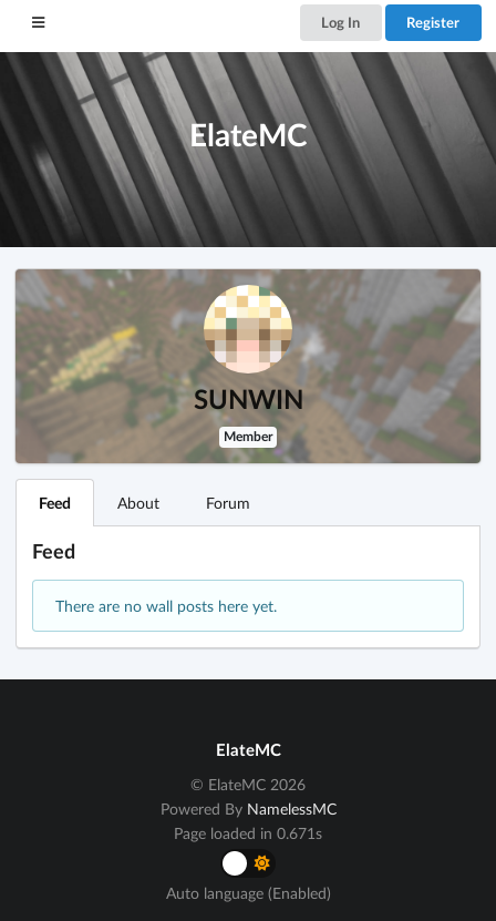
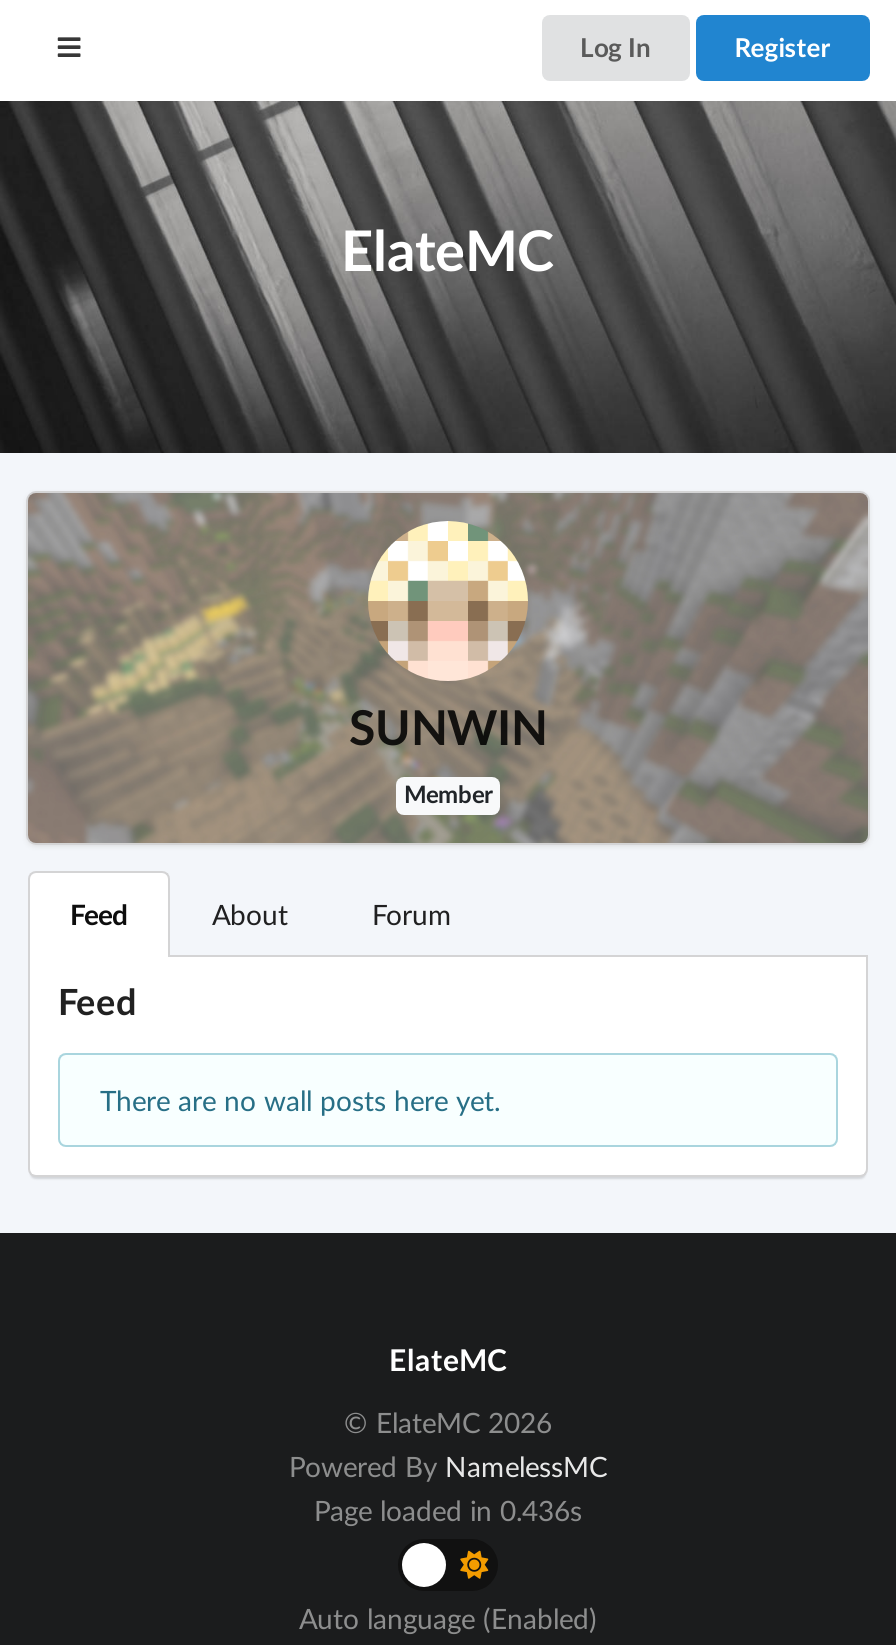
- Page loaded in 0.671s
+ Page loaded in 0.436s
